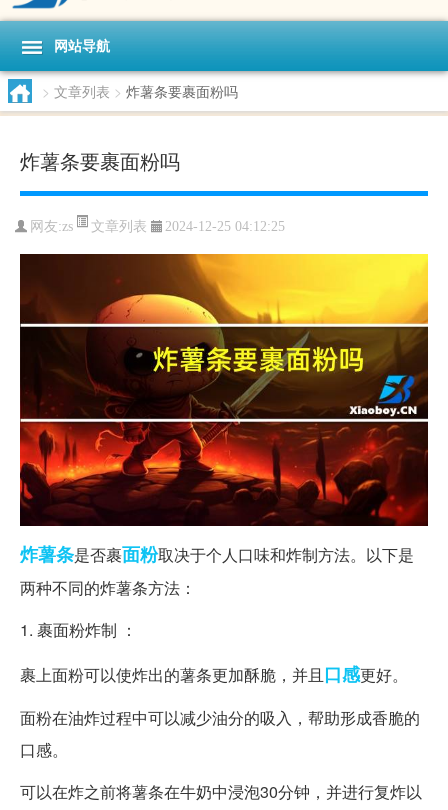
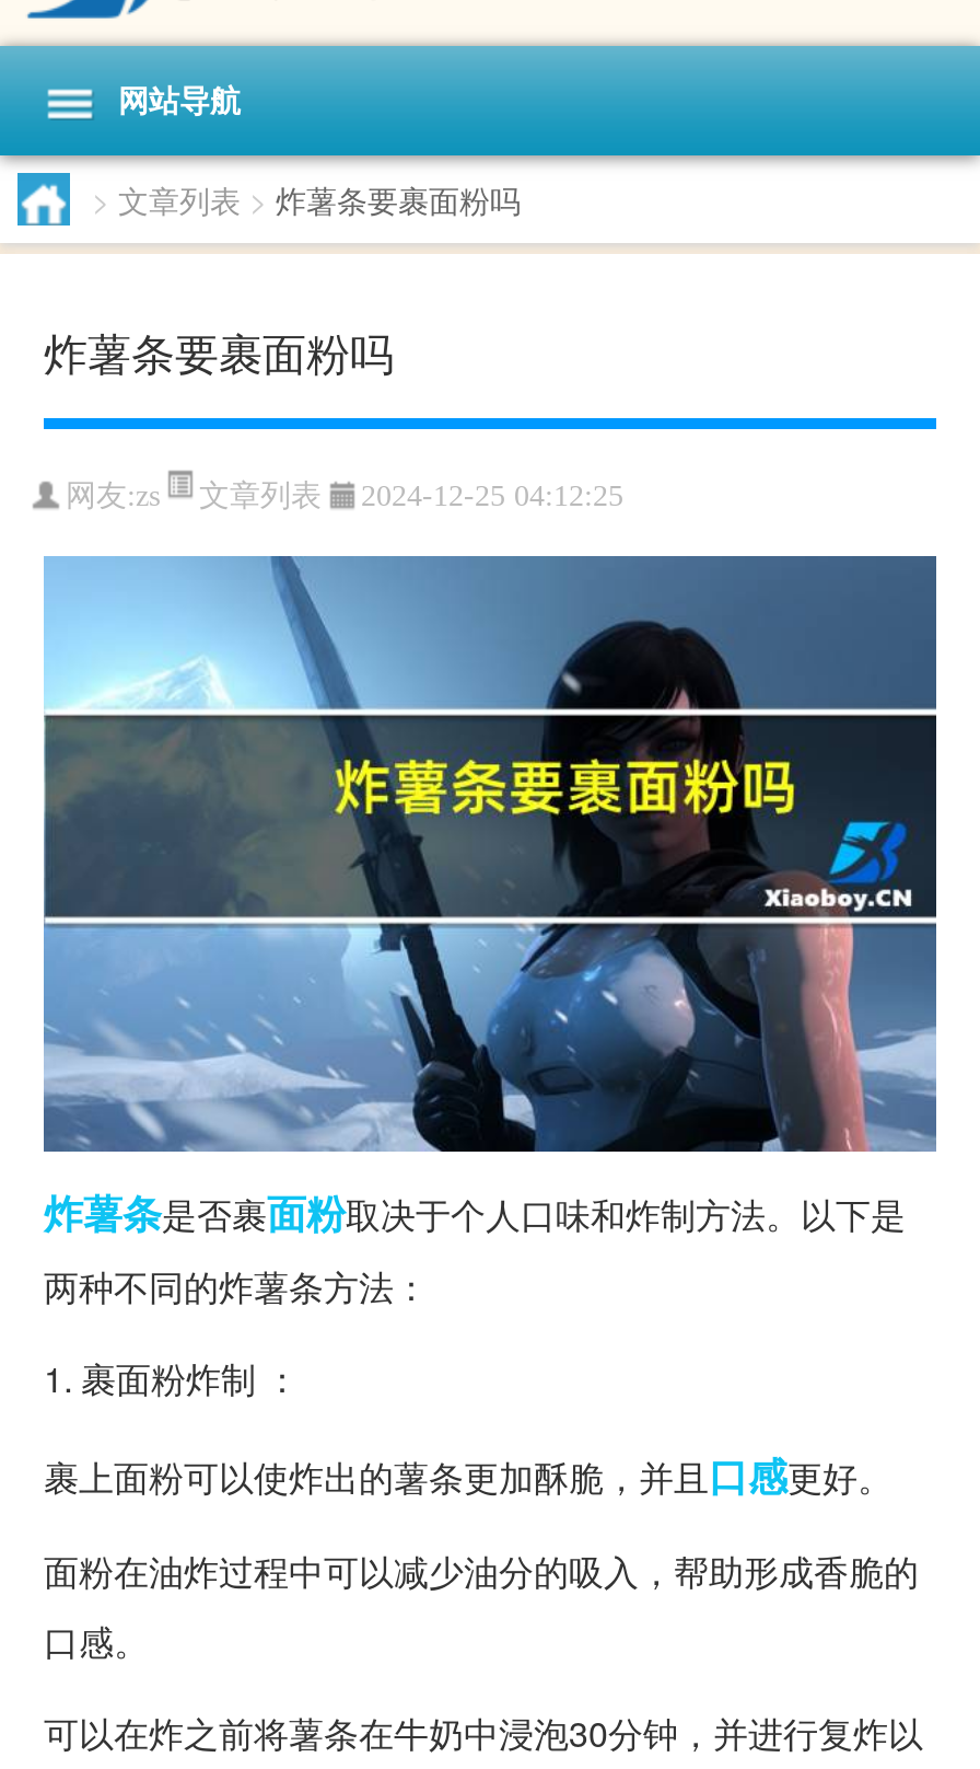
- [image]
+ [image]
